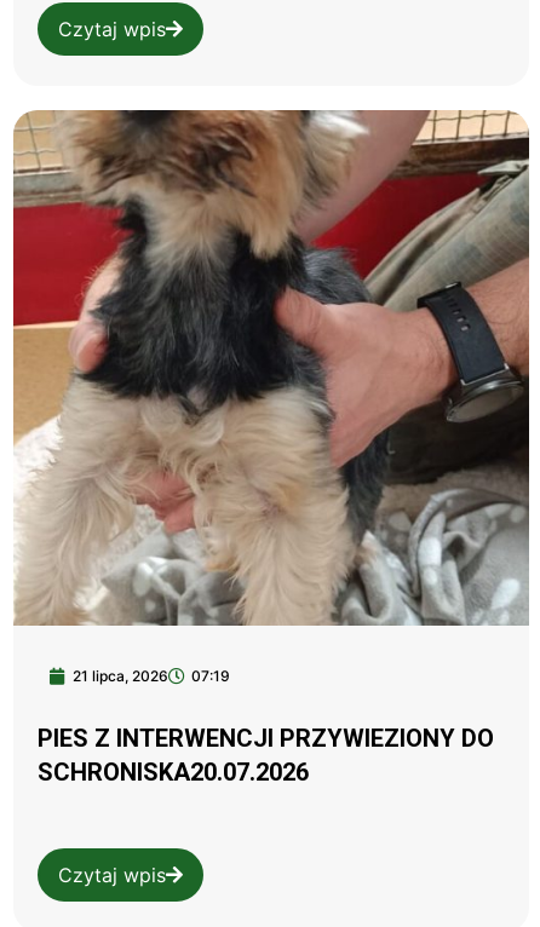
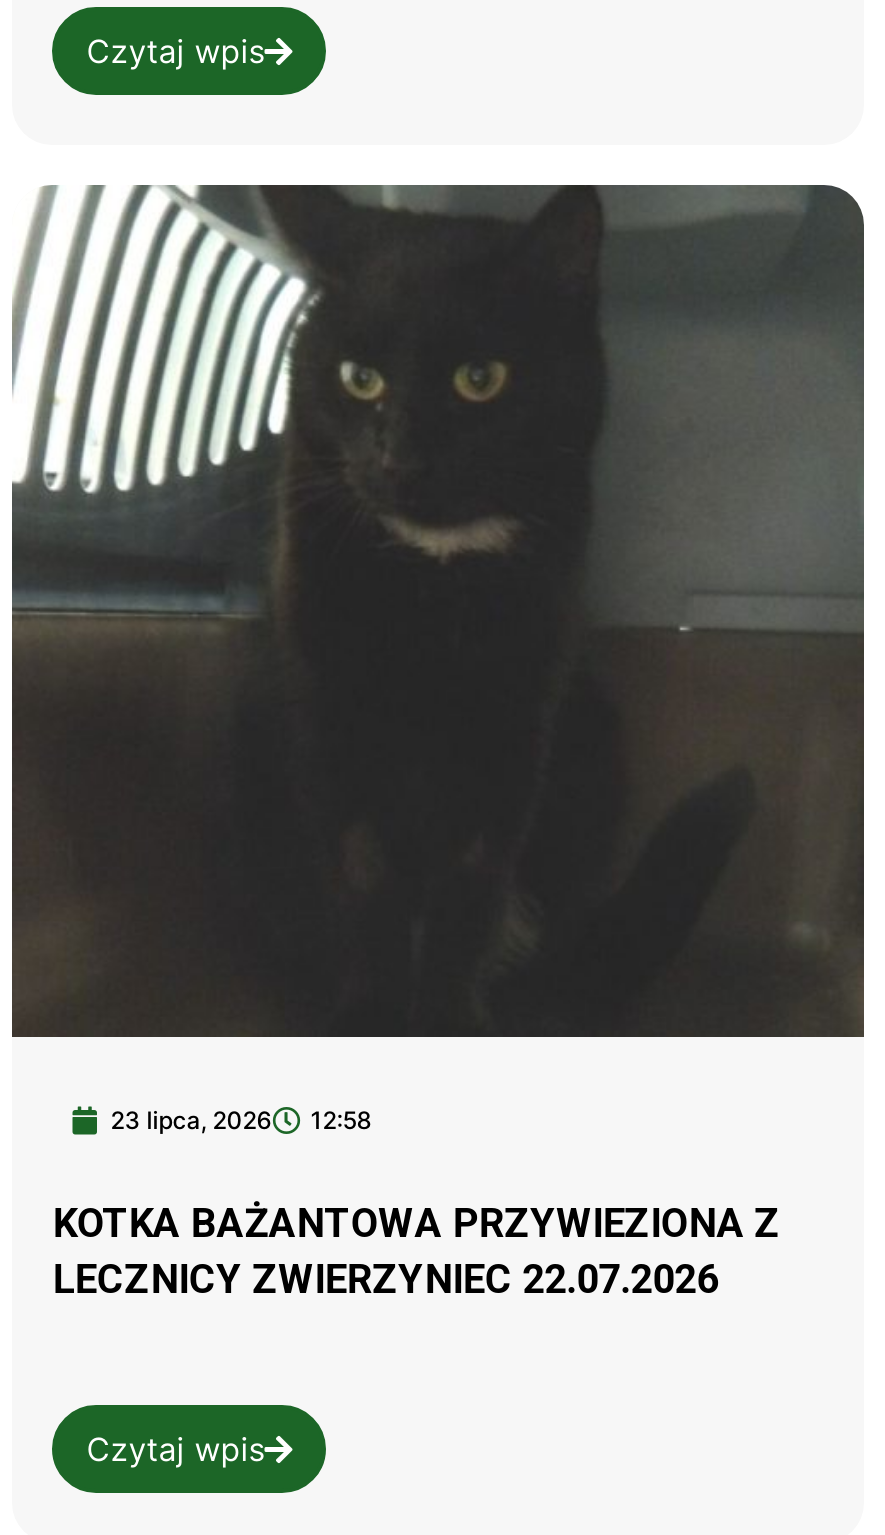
- [image]
- 21 lipca, 2026
- 07:19
+ [image]
+ 23 lipca, 2026
+ 12:58

- PIES Z INTERWENCJI PRZYWIEZIONY DO
- SCHRONISKA20.07.2026
+ KOTKA BAŻANTOWA PRZYWIEZIONA Z
+ LECZNICY ZWIERZYNIEC 22.07.2026
